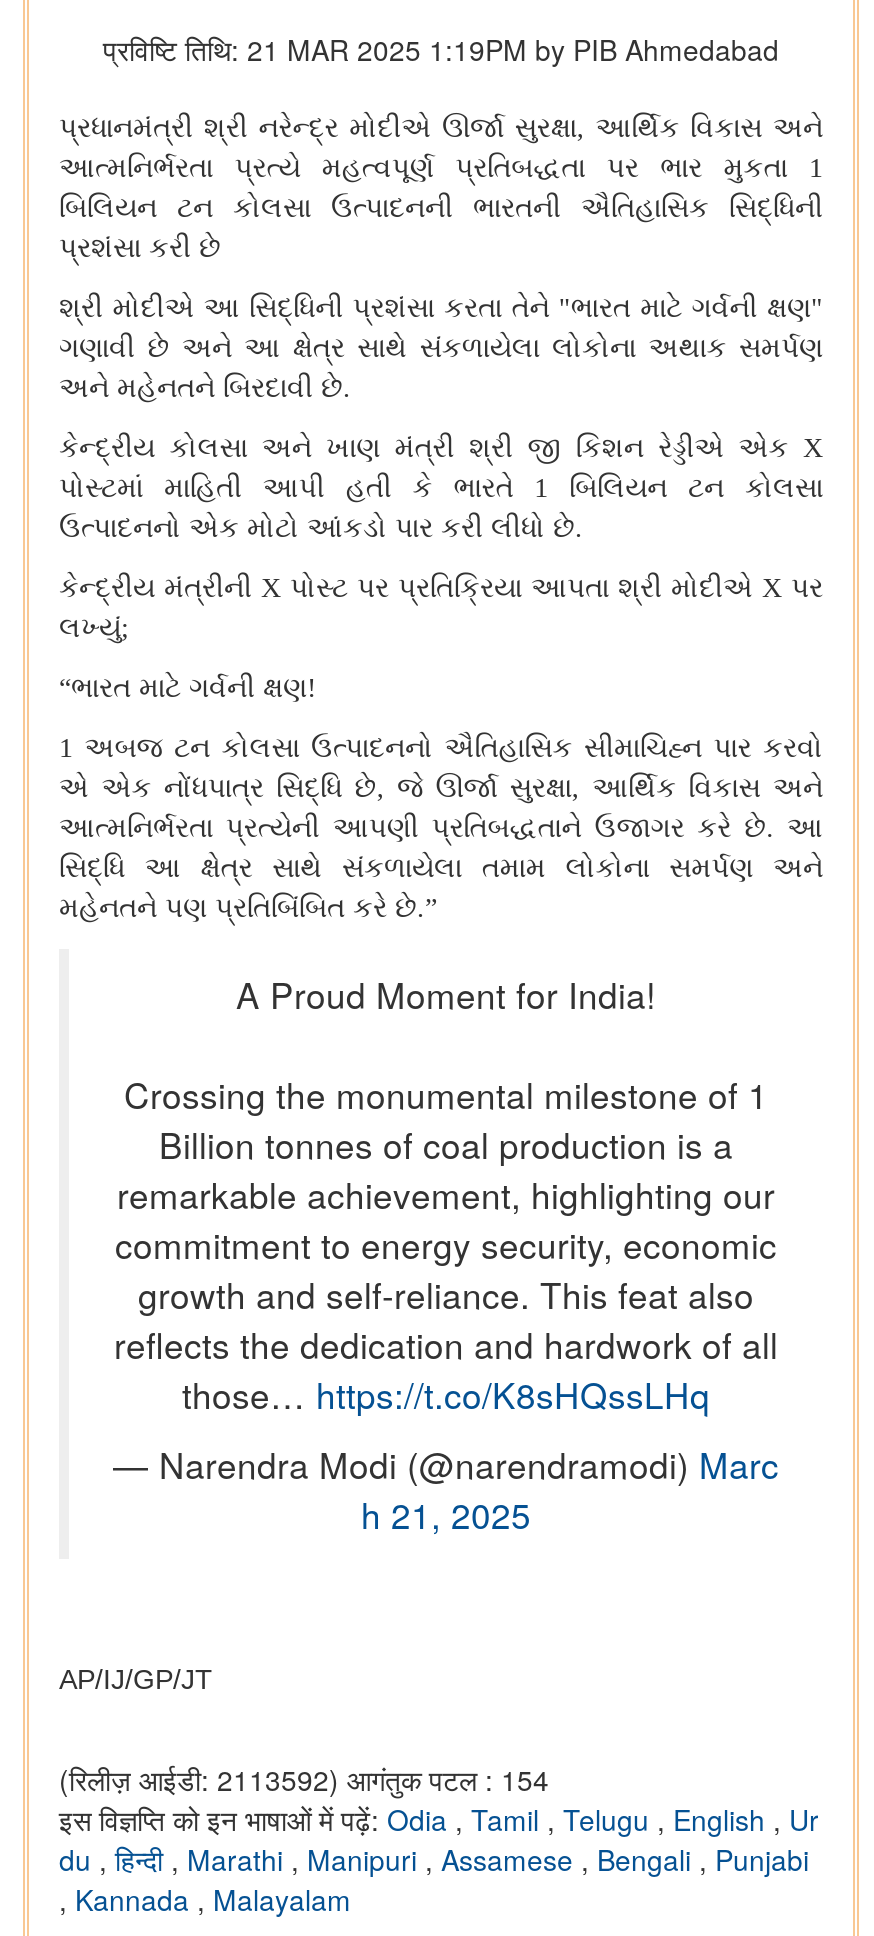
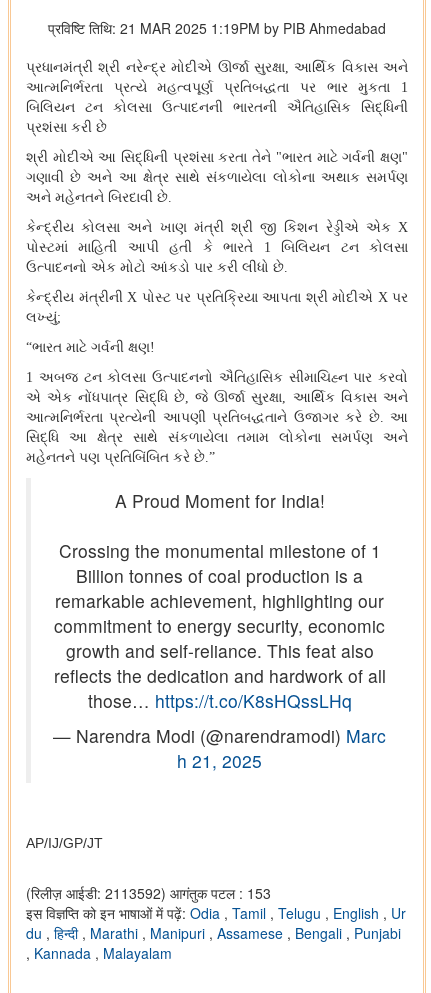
- (रिलीज़ आईडी: 2113592) आगंतुक पटल : 154
+ (रिलीज़ आईडी: 2113592) आगंतुक पटल : 153
